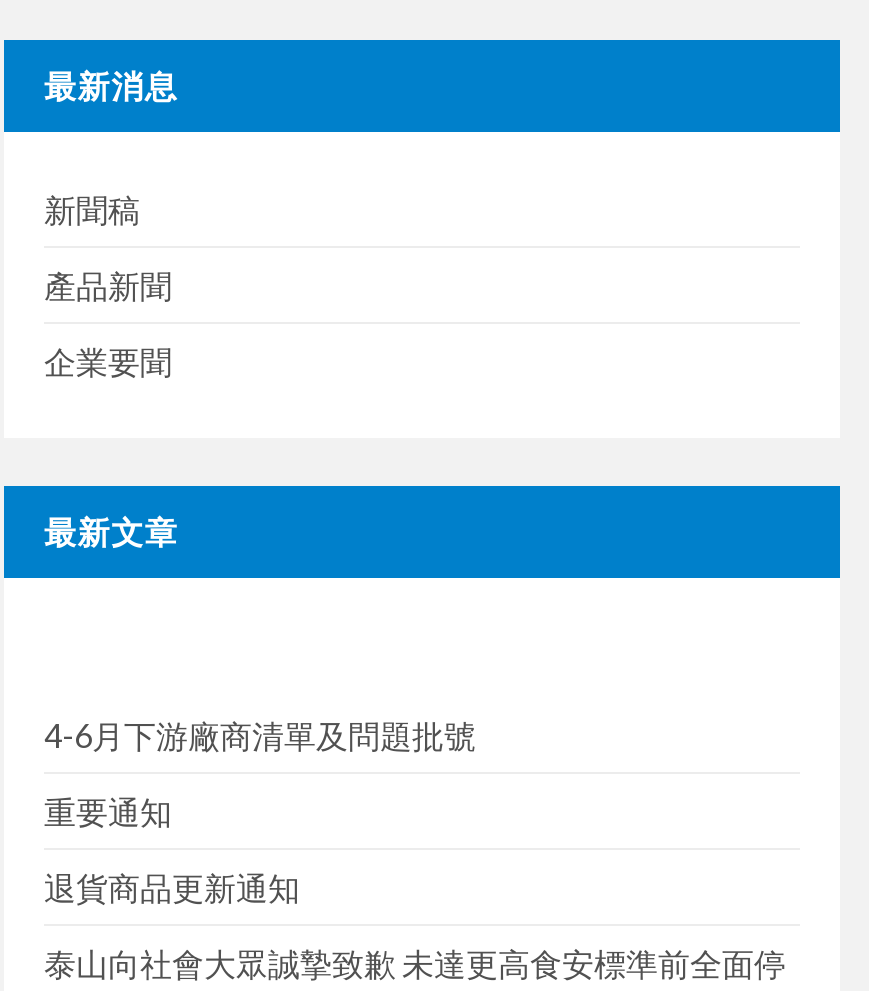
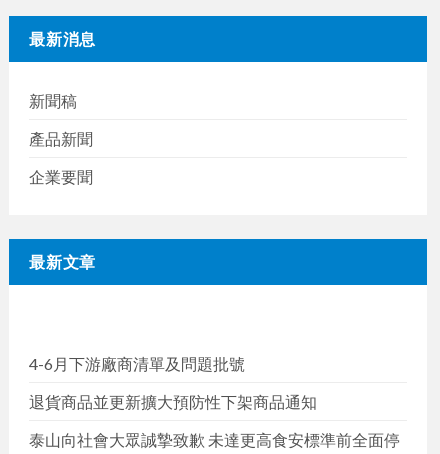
- 重要通知
- 退貨商品更新通知
+ 退貨商品並更新擴大預防性下架商品通知
